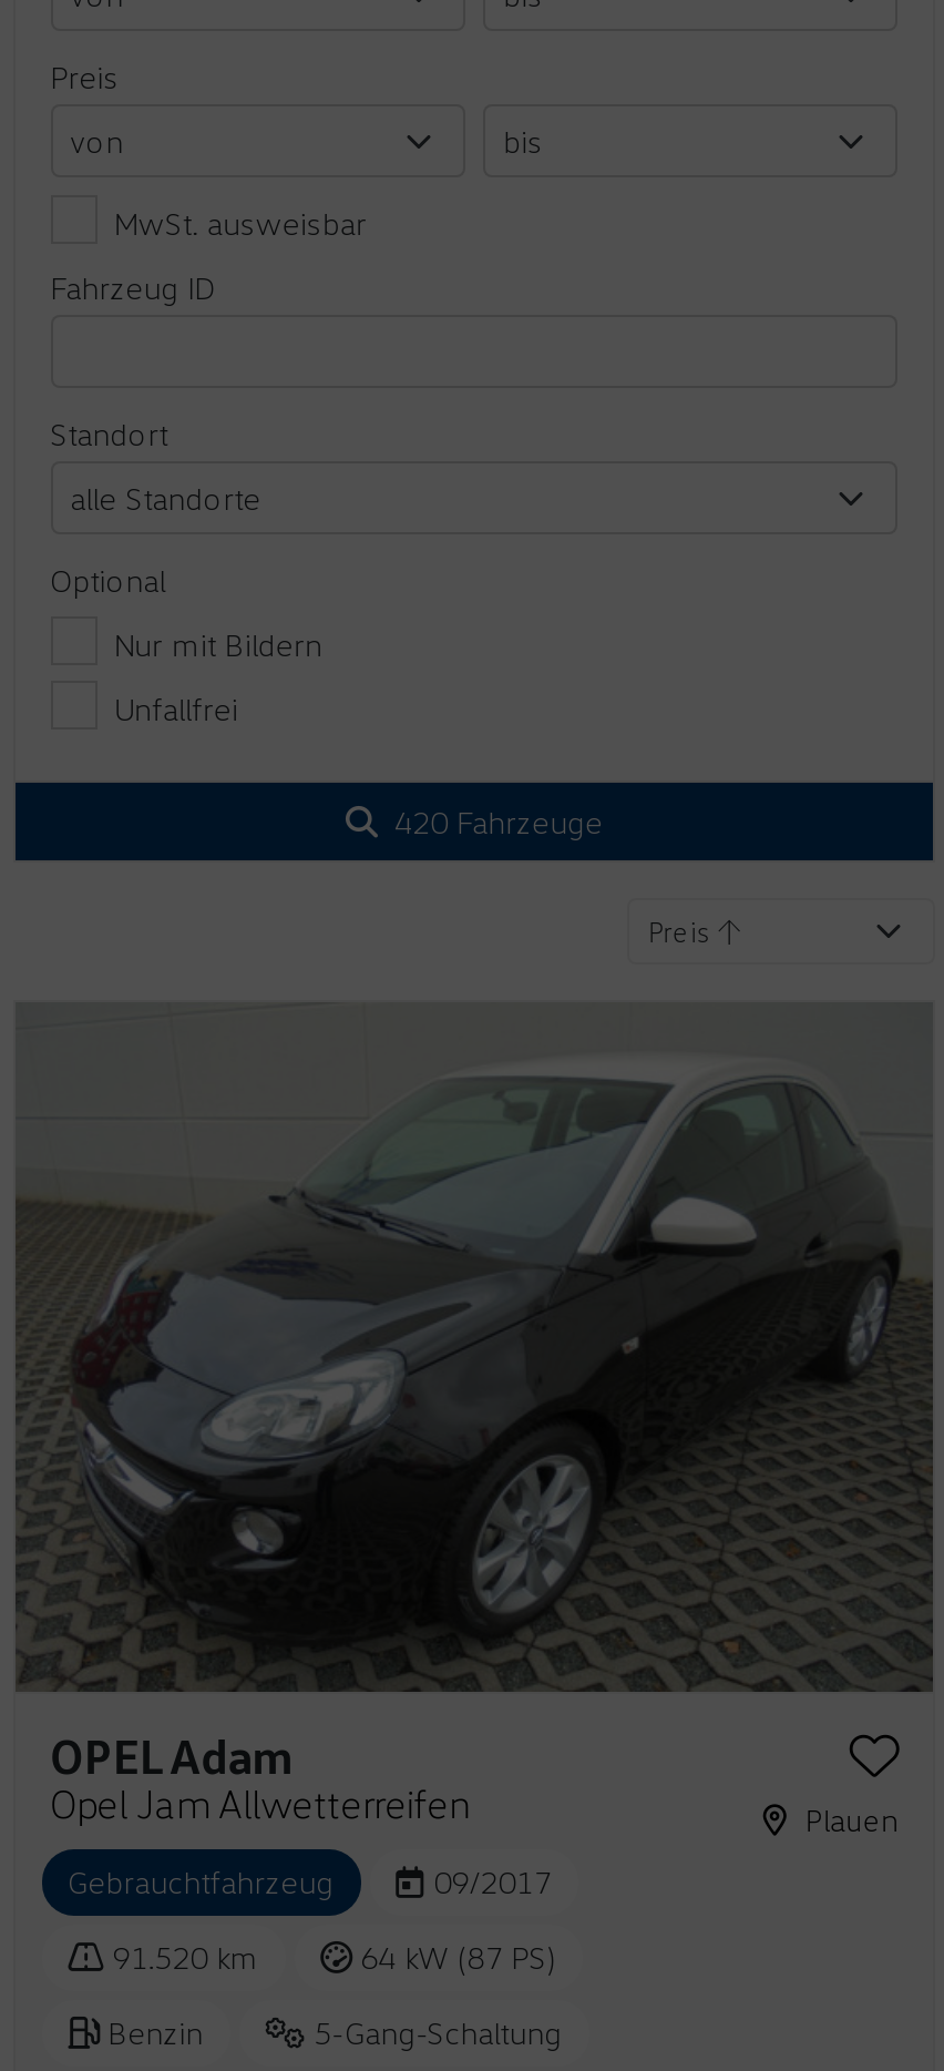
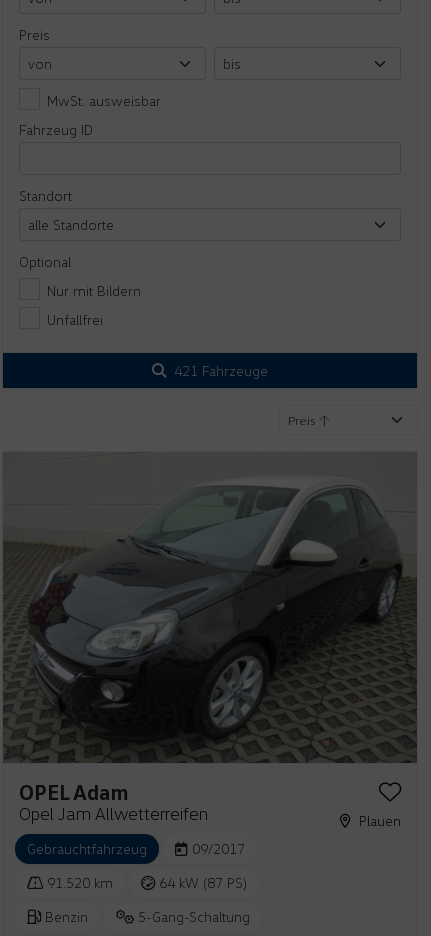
- 420 Fahrzeuge
+ 421 Fahrzeuge
